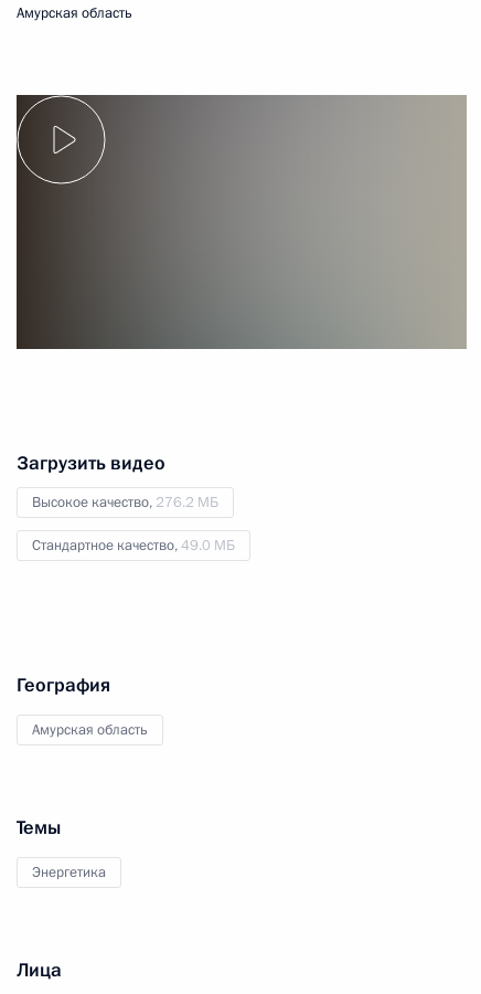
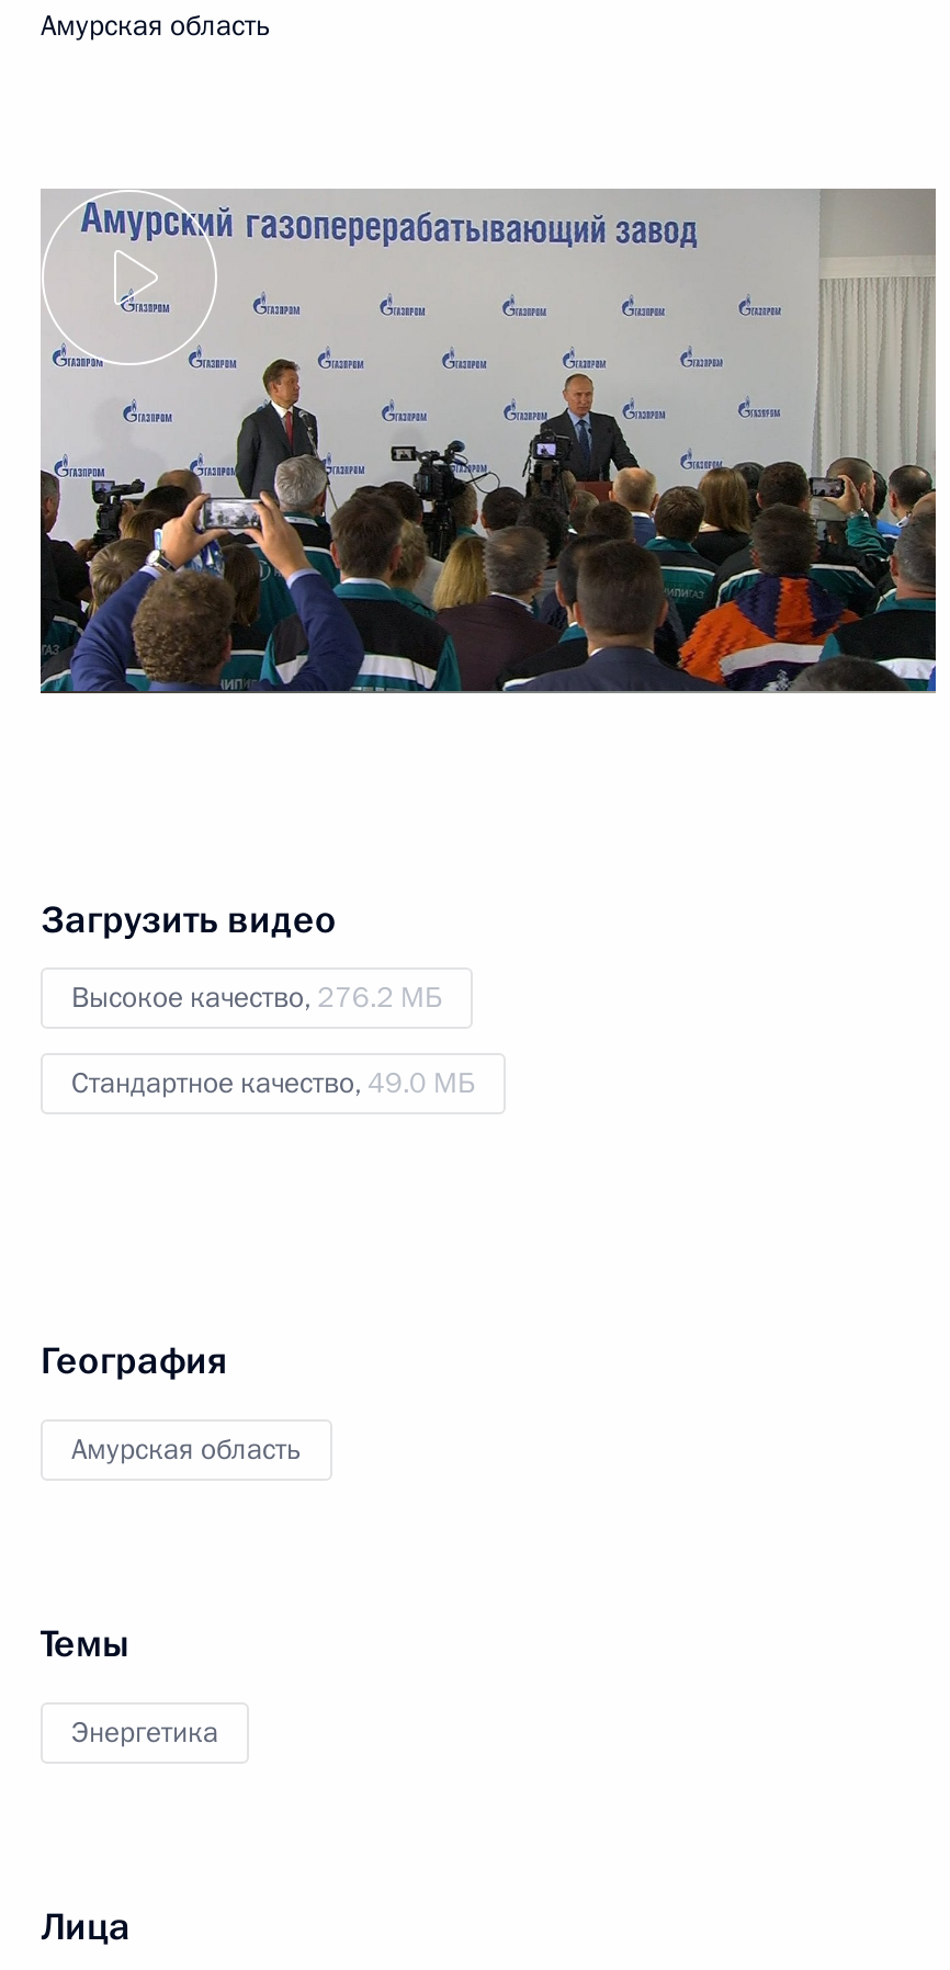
- [image]
+ [image]
